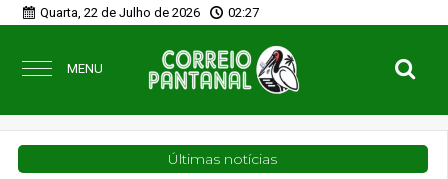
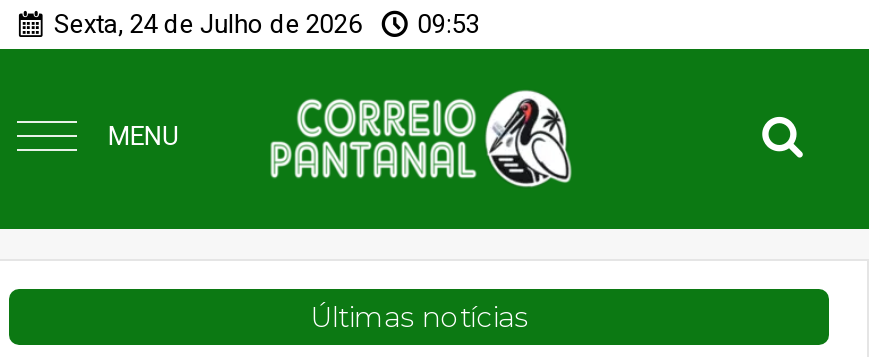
- Quarta, 22 de Julho de 2026
+ Sexta, 24 de Julho de 2026

- 02:27
+ 09:53
